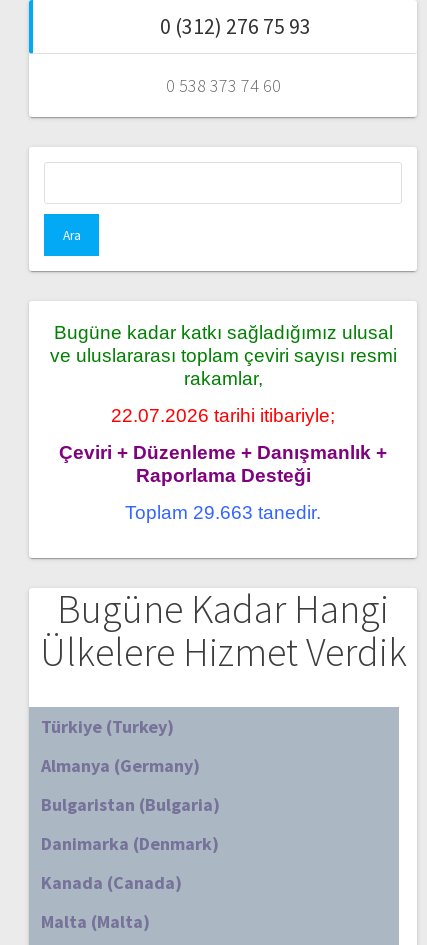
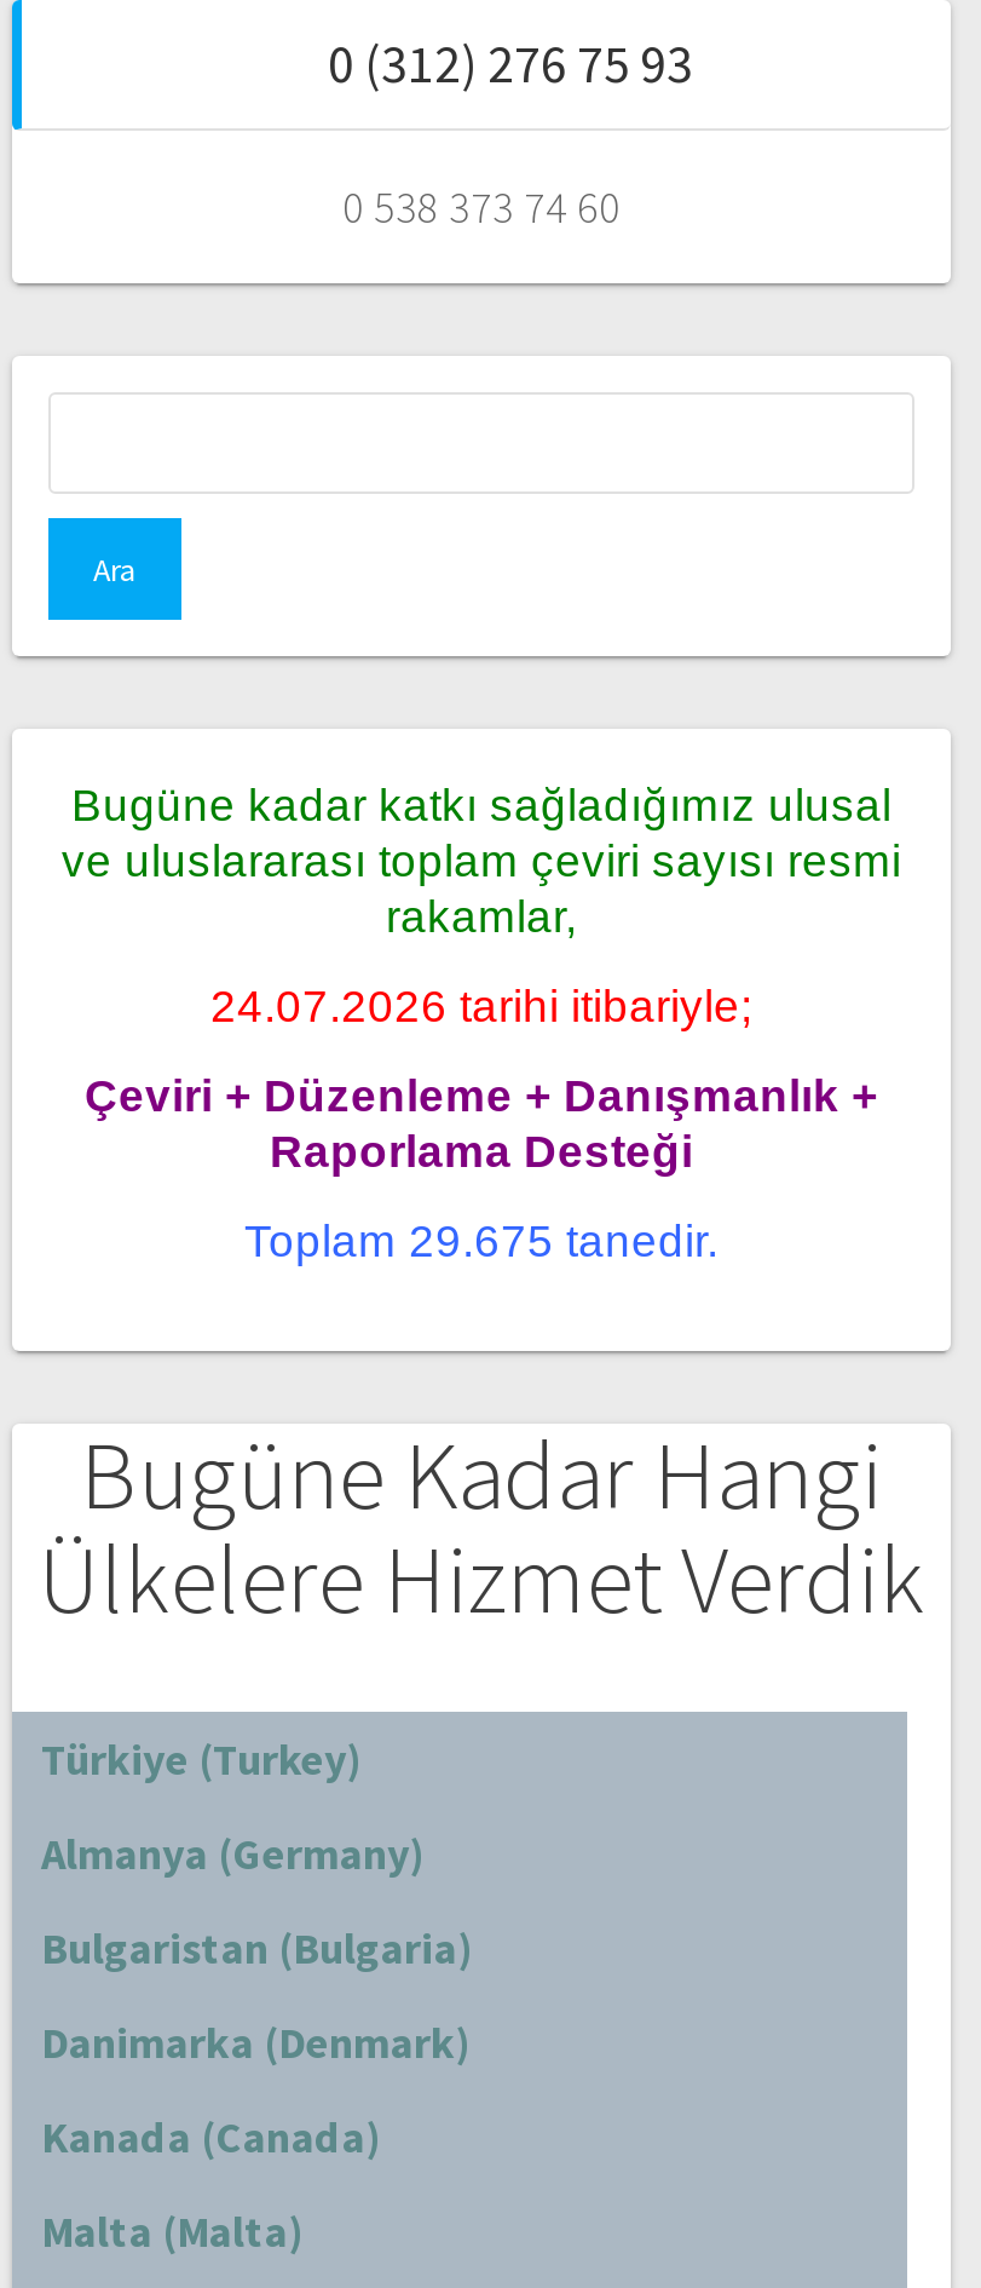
- 22.07.2026 tarihi itibariyle;
+ 24.07.2026 tarihi itibariyle;

- Toplam 29.663 tanedir.
+ Toplam 29.675 tanedir.
